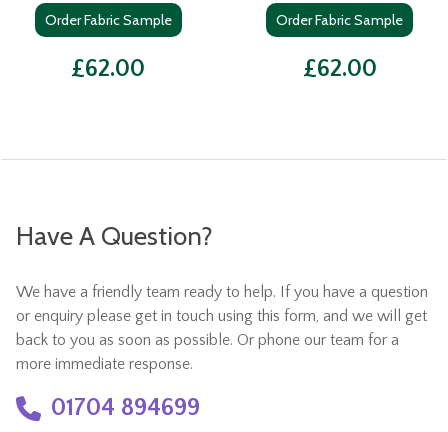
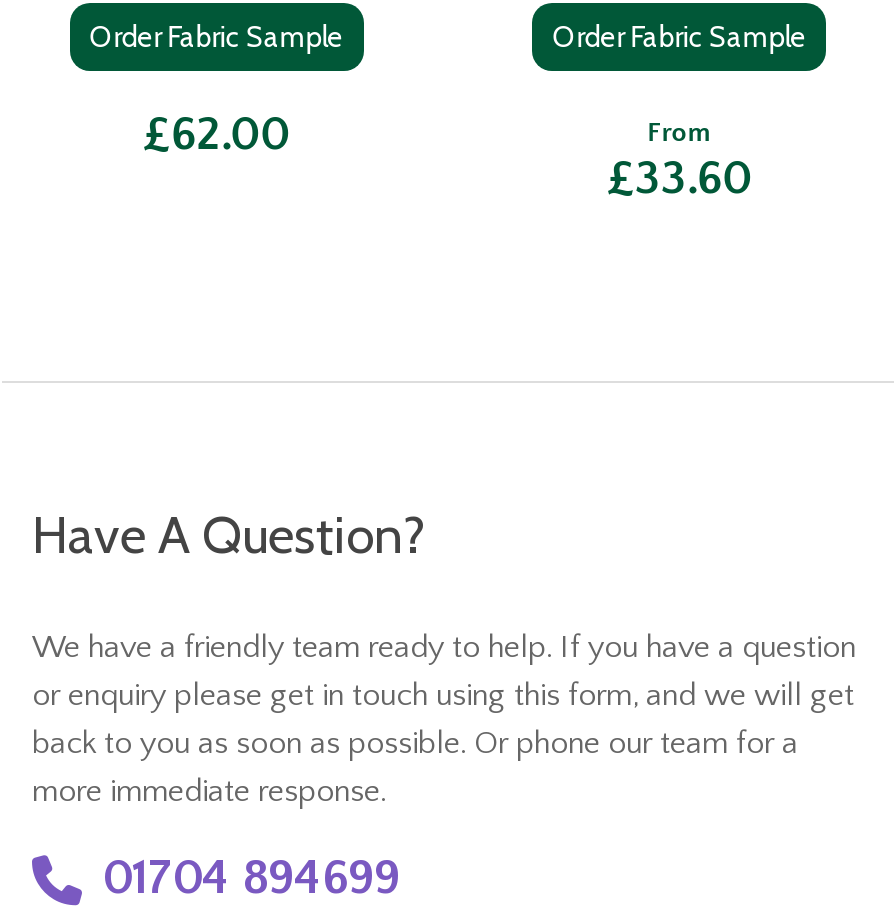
- £62.00
+ From
+ £33.60
